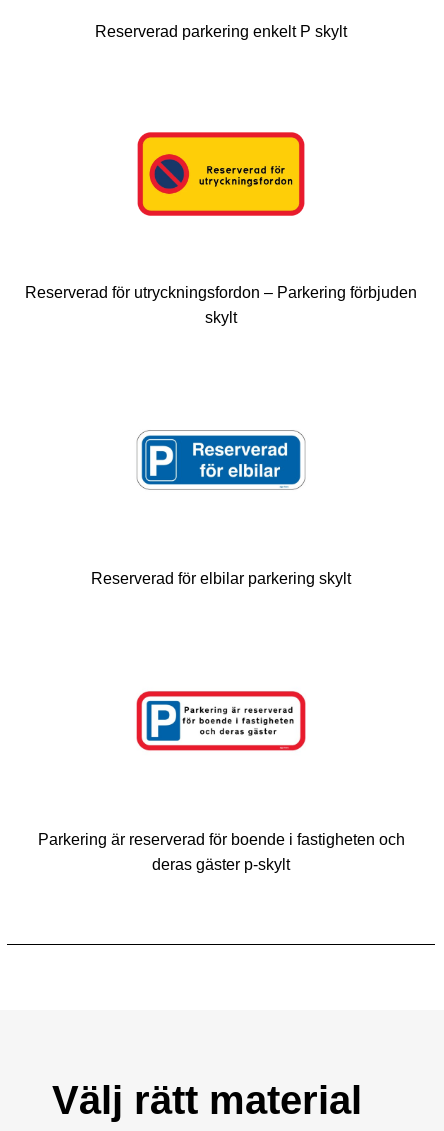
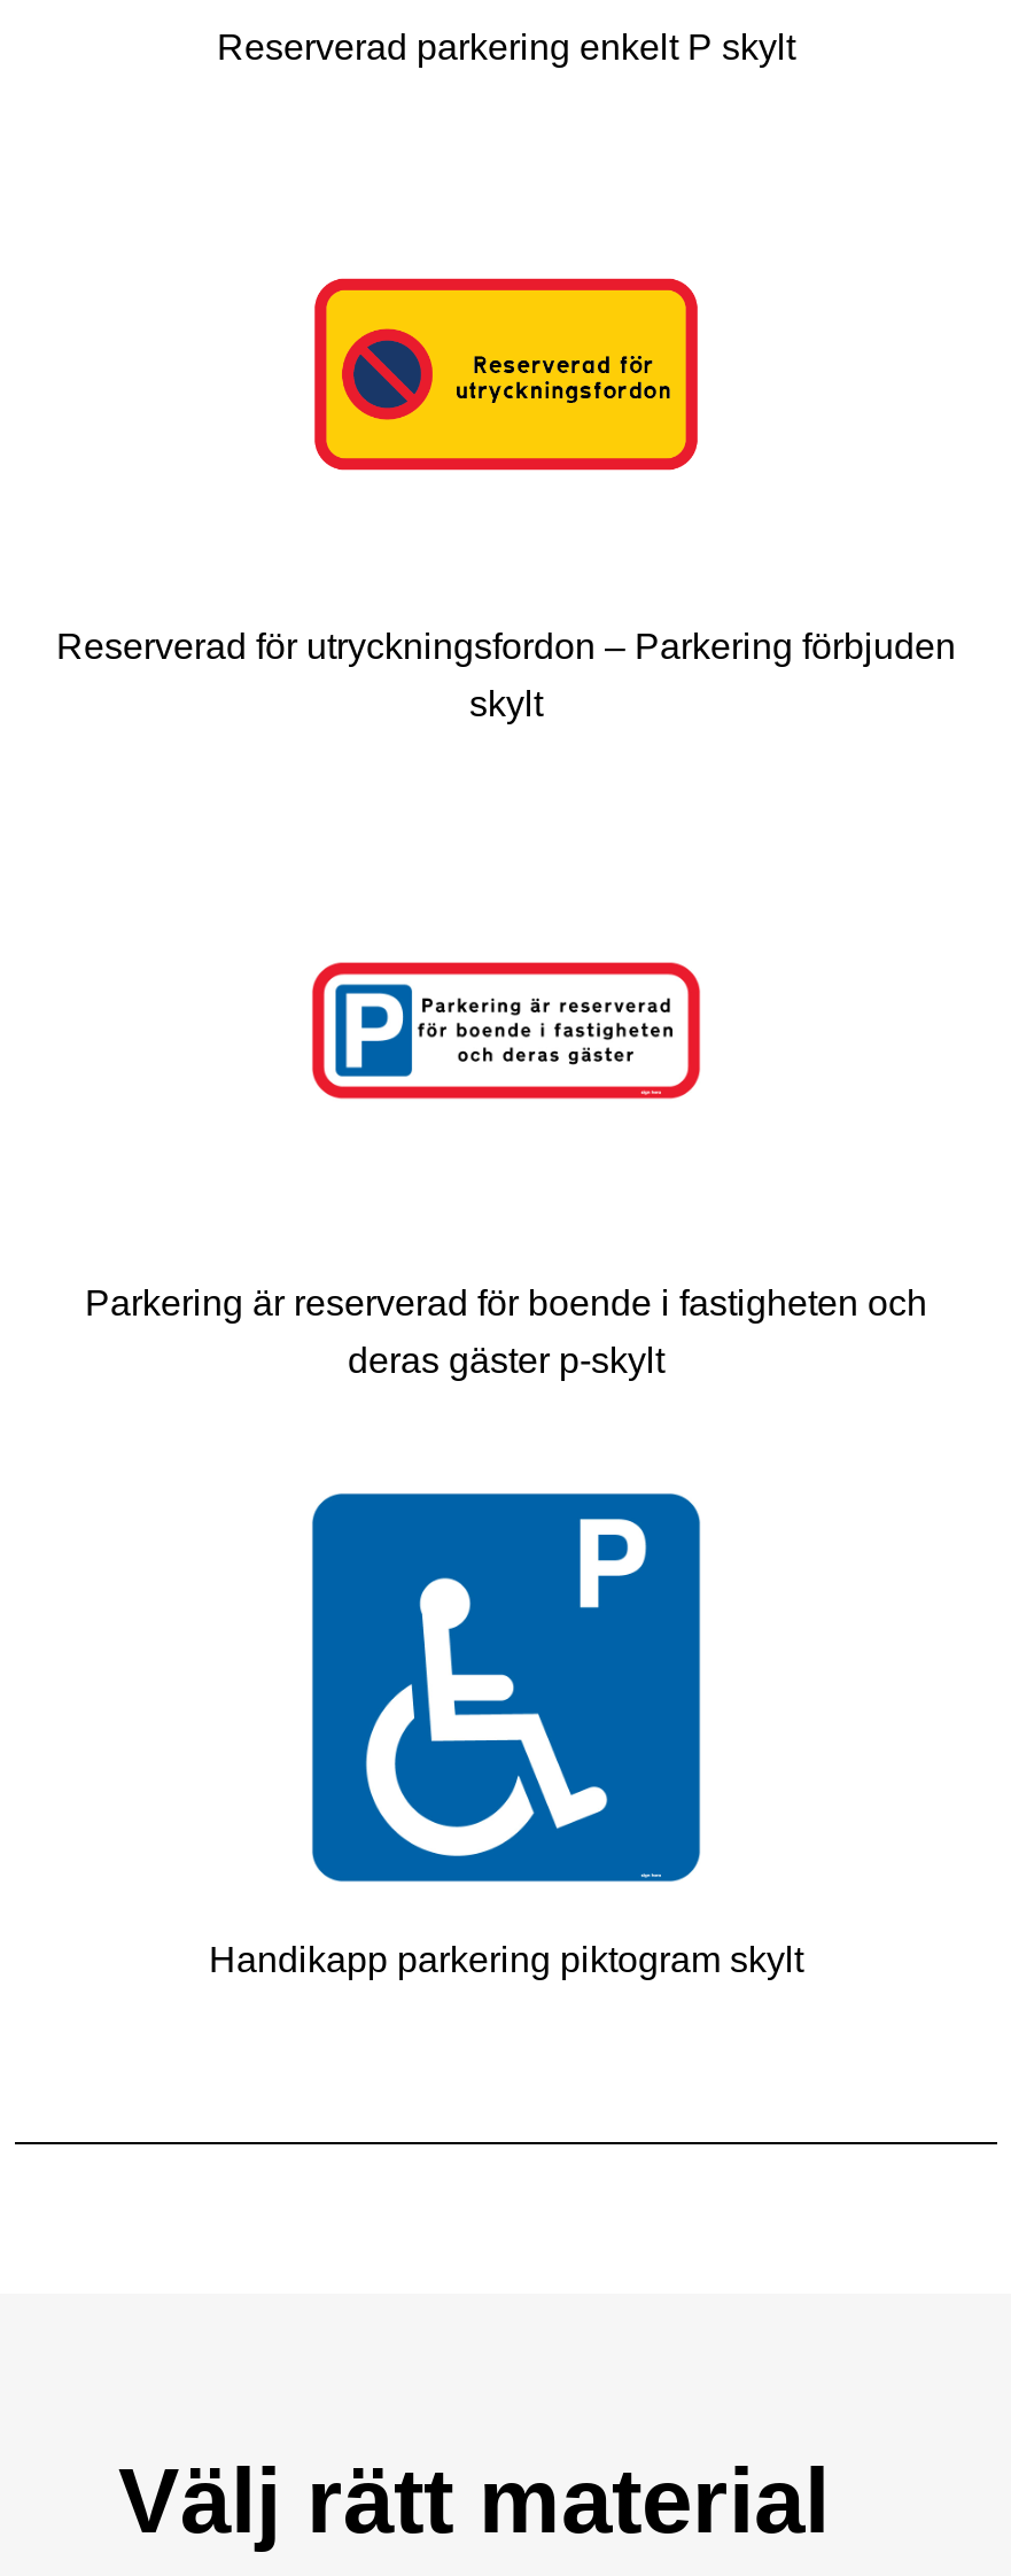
- [image]

- Reserverad för elbilar parkering skylt

moved up: [image]

moved up: Parkering är reserverad för boende i fastigheten och | deras gäster p-skylt

+ [image]
+ Handikapp parkering piktogram skylt
